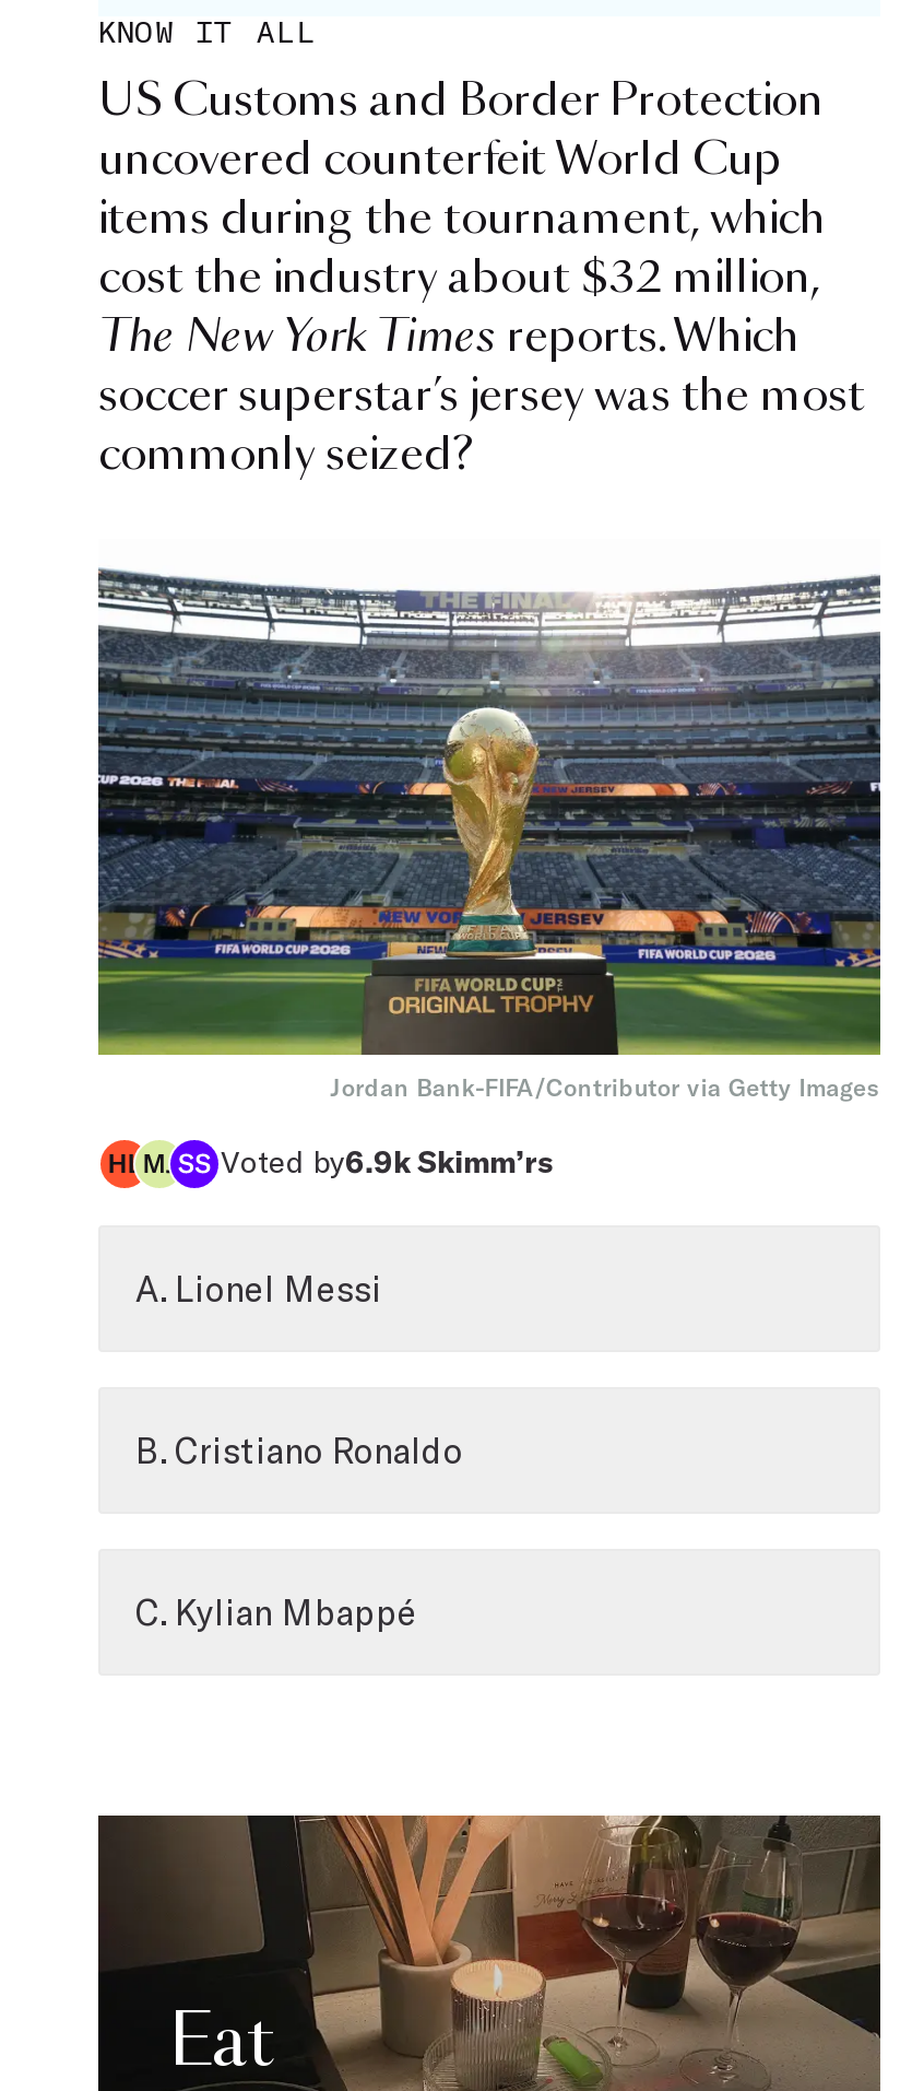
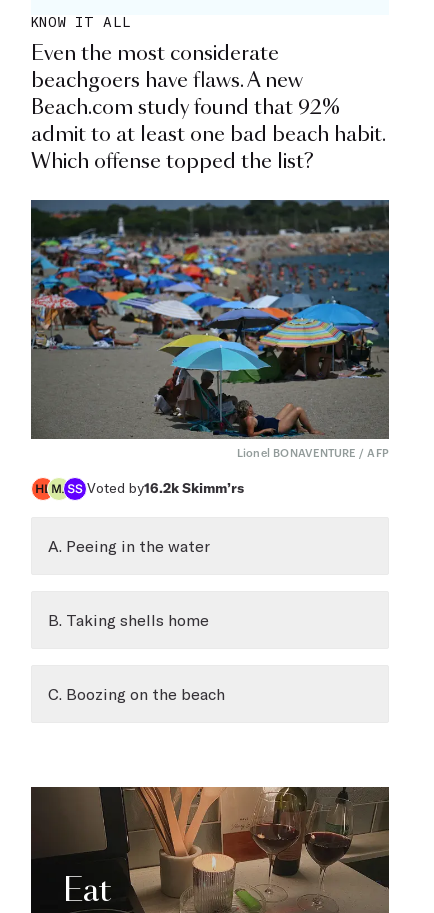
- US Customs and Border Protection
- uncovered counterfeit World Cup
- items during the tournament, which
- cost the industry about $32 million,
- The New York Times reports. Which
- soccer superstar’s jersey was the most
- commonly seized?
+ Even the most considerate
+ beachgoers have flaws. A new
+ Beach.com study found that 92%
+ admit to at least one bad beach habit.
+ Which offense topped the list?

- [image]
- Jordan Bank-FIFA/Contributor via Getty Images
+ [image]
+ Lionel BONAVENTURE / AFP

- Voted by6.9kSkimm’rs
+ Voted by16.2kSkimm’rs

- A. Lionel Messi
+ A. Peeing in the water

- B. Cristiano Ronaldo
+ B. Taking shells home

- C. Kylian Mbappé
+ C. Boozing on the beach
